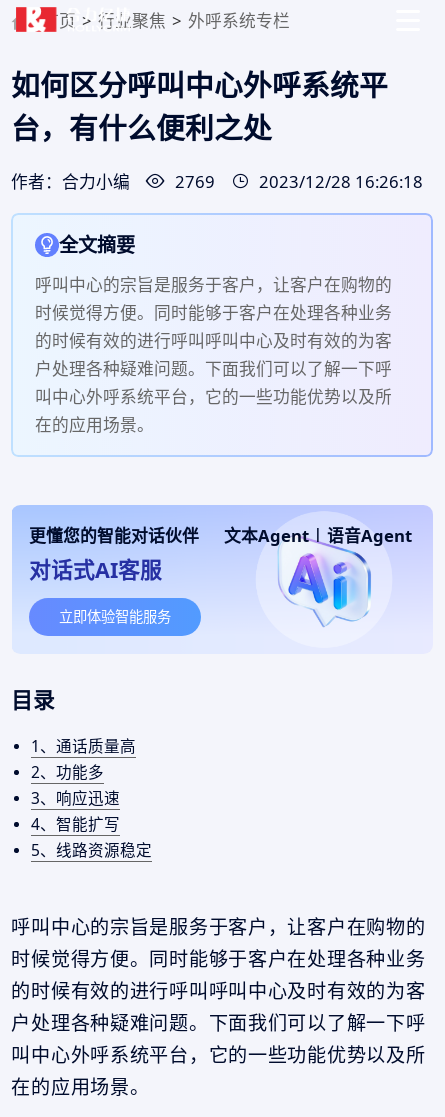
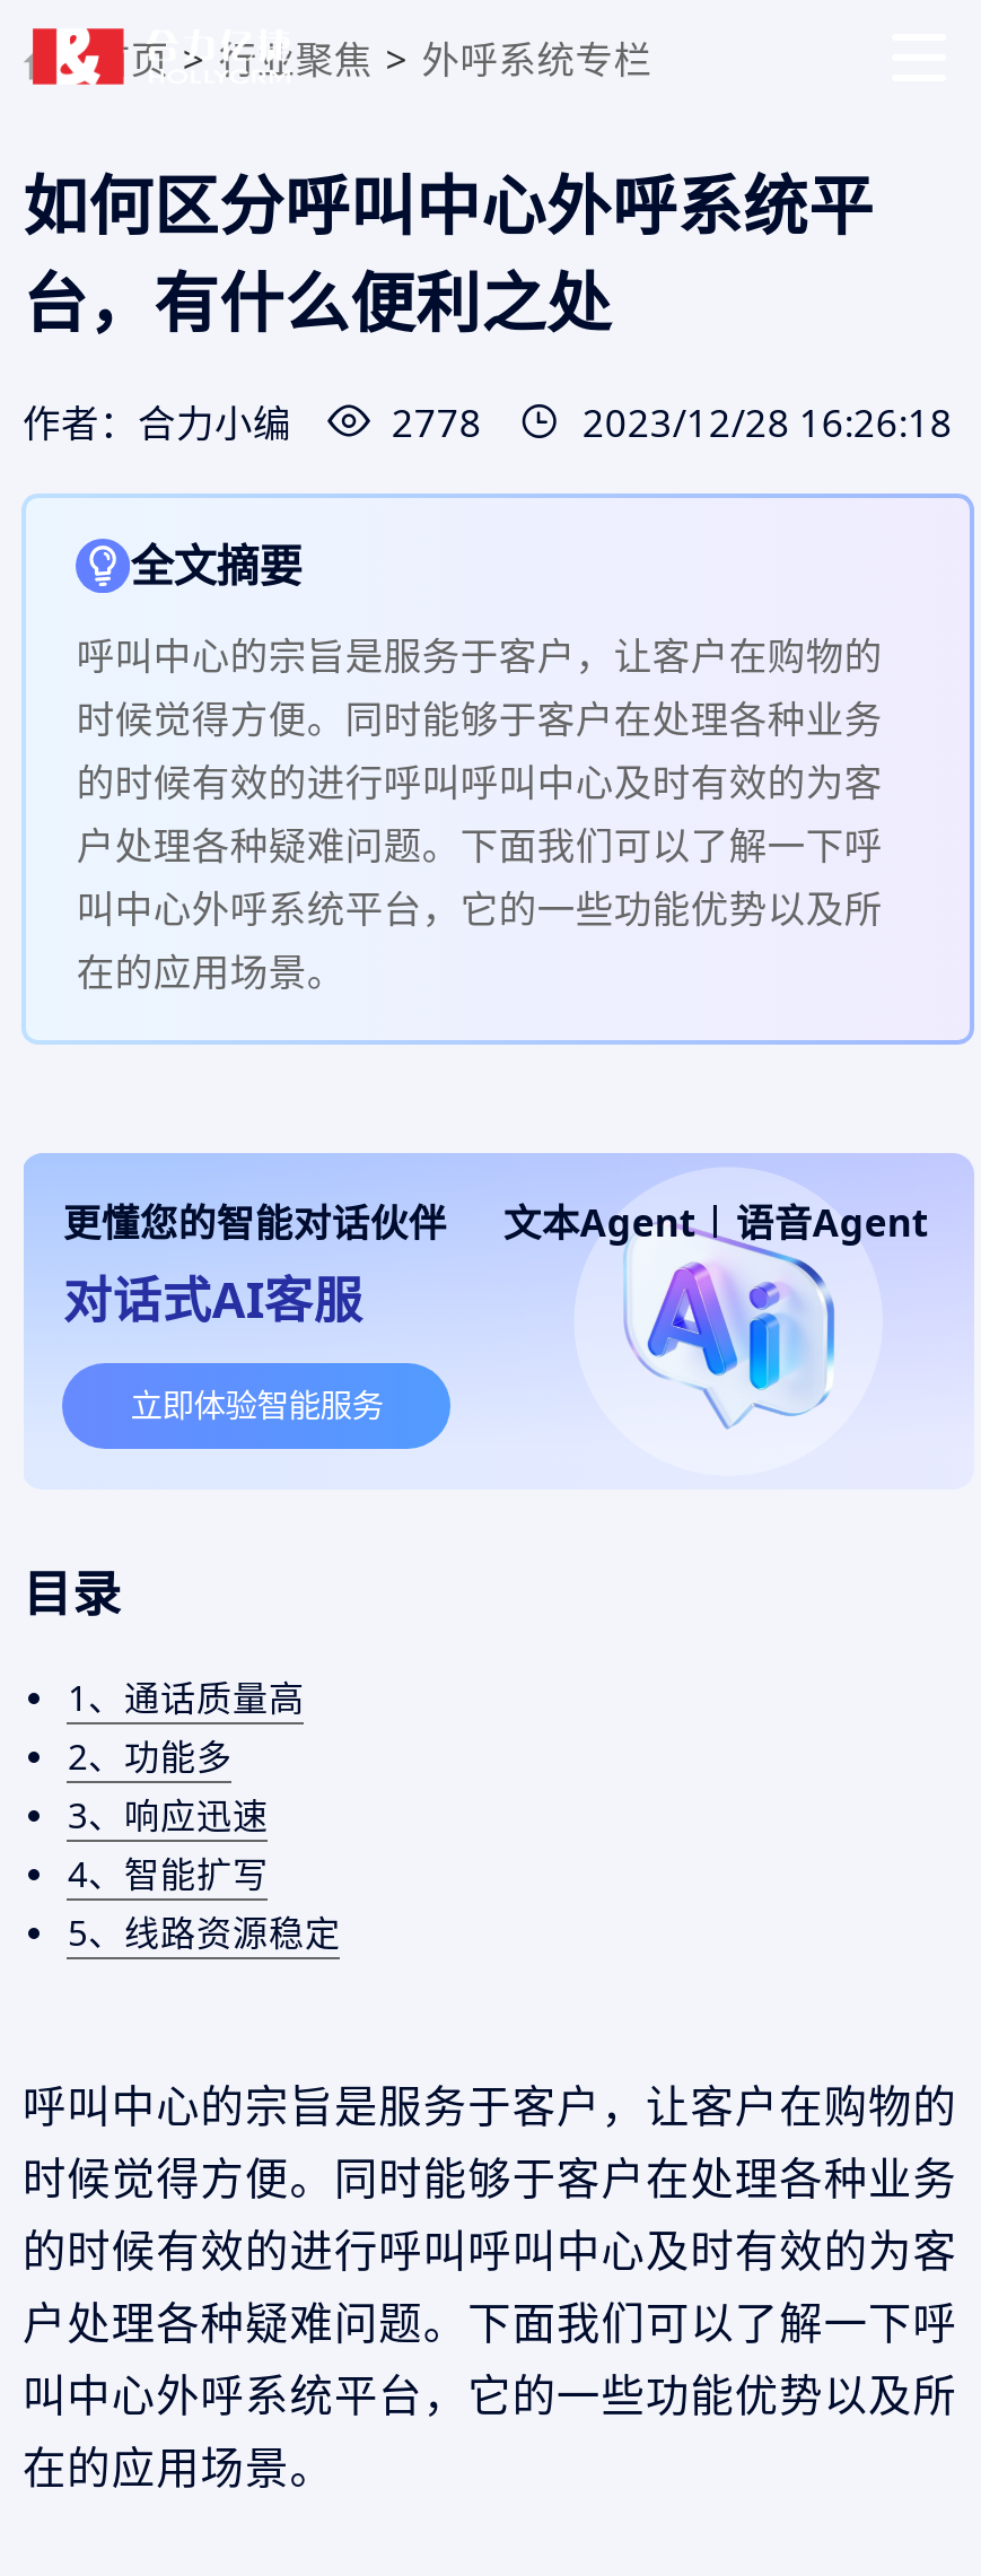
- 作者：合力小编 2769 2023/12/28 16:26:18
+ 作者：合力小编 2778 2023/12/28 16:26:18
